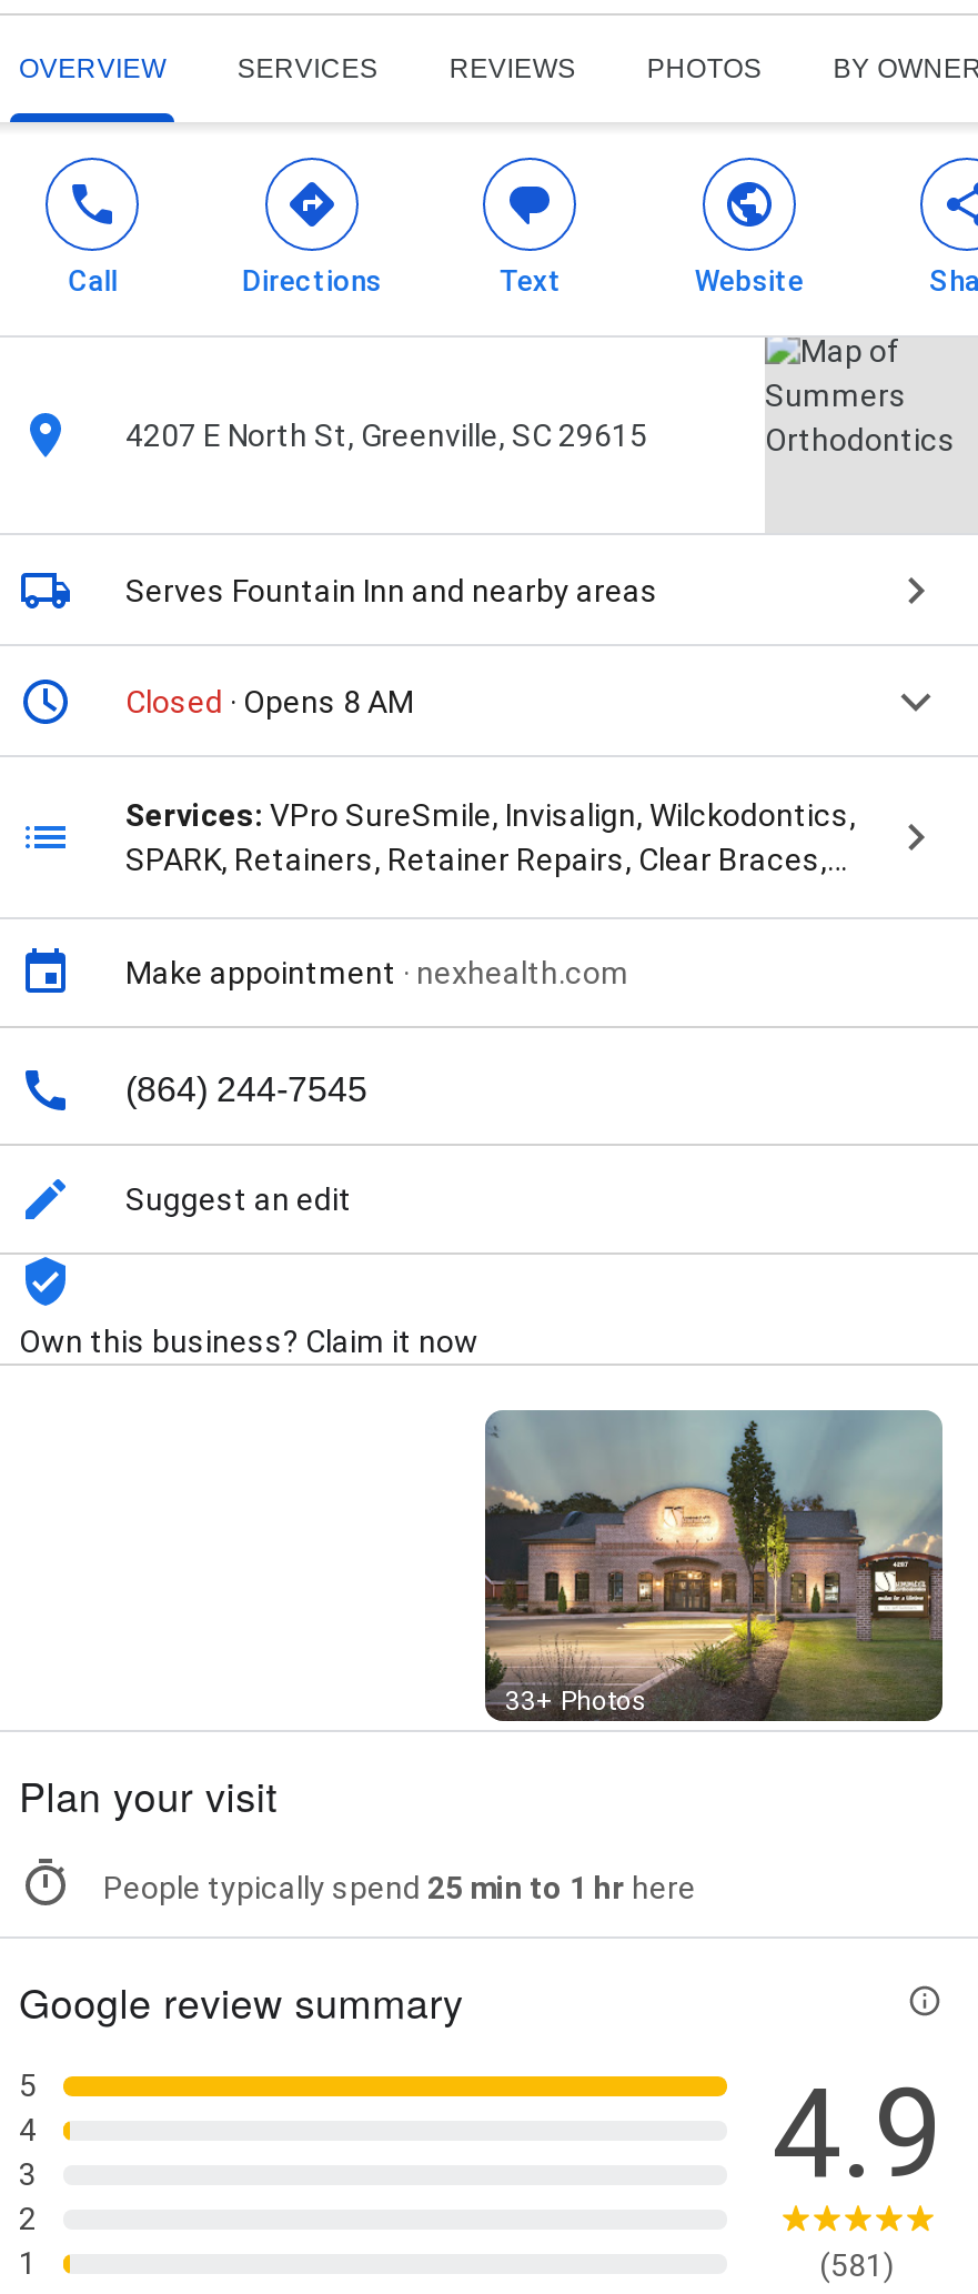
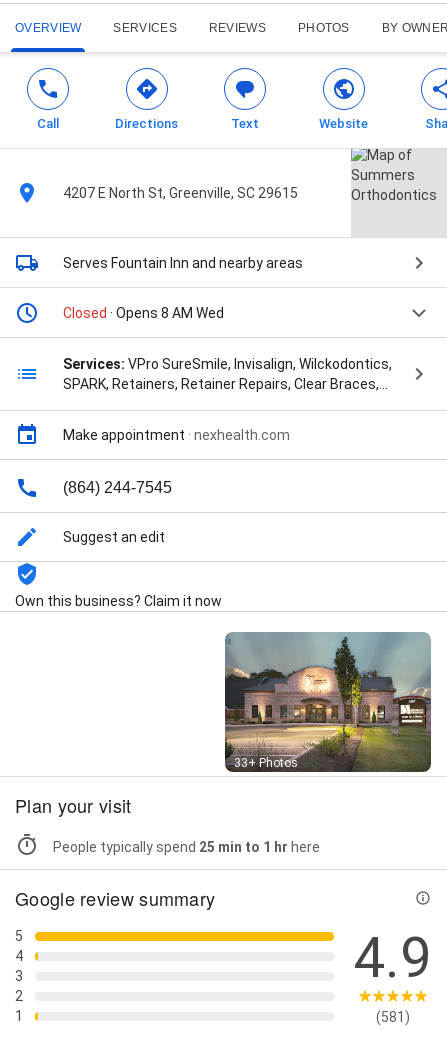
- Closed · Opens 8 AM
+ Closed · Opens 8 AM Wed
